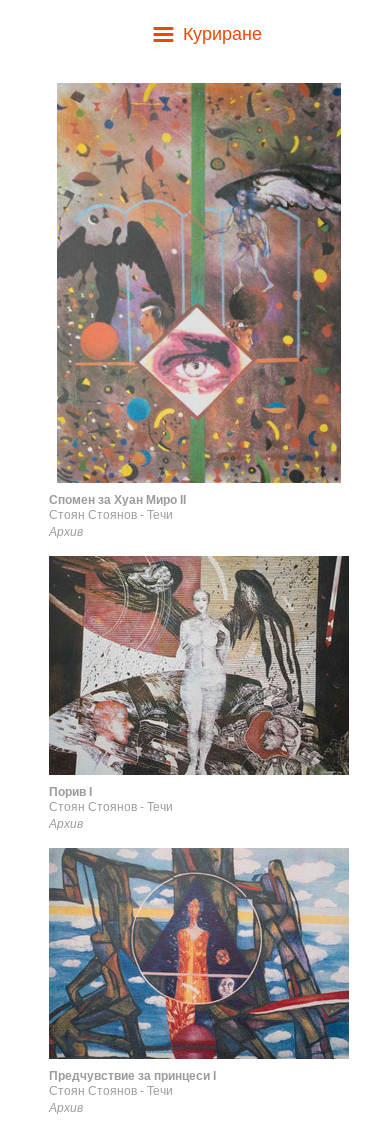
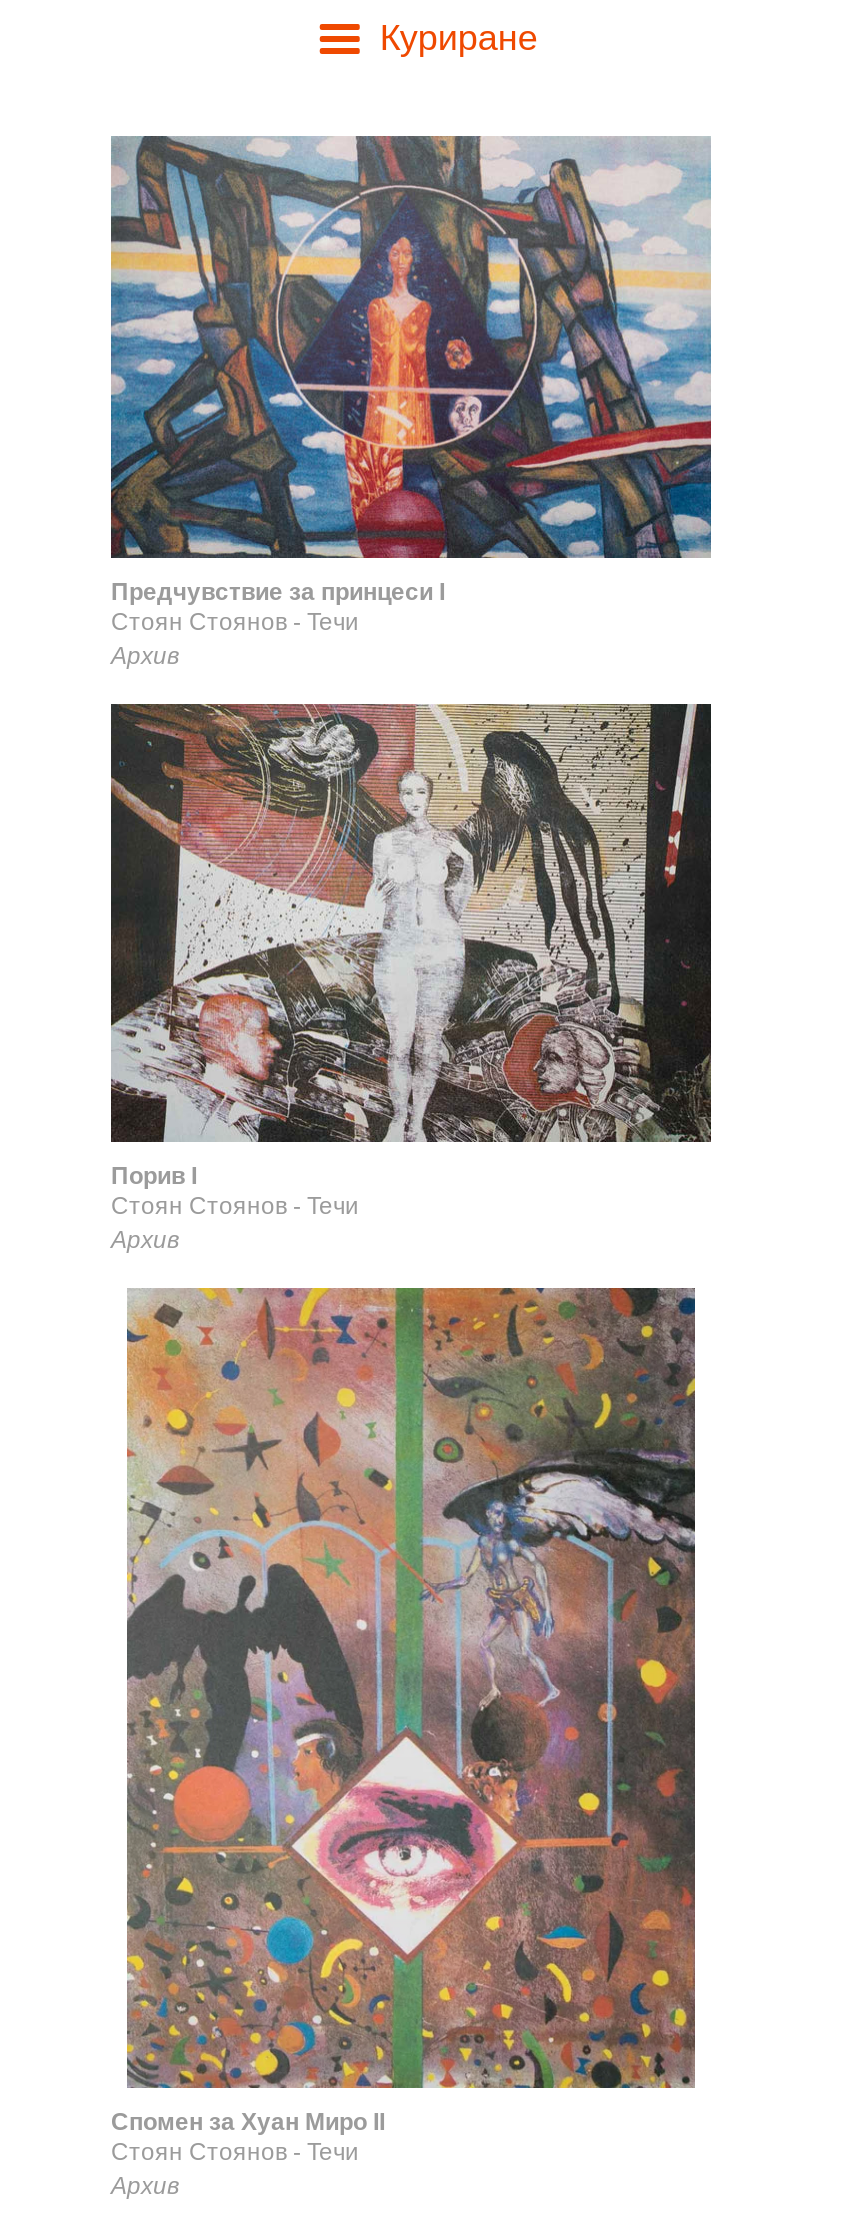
moved down: [image] | Спомен за Хуан Миро II

moved up: [image] | Стоян Стоянов - Течи | Архив | Порив I | Стоян Стоянов - Течи | Архив

moved up: [image] | Предчувствие за принцеси I
